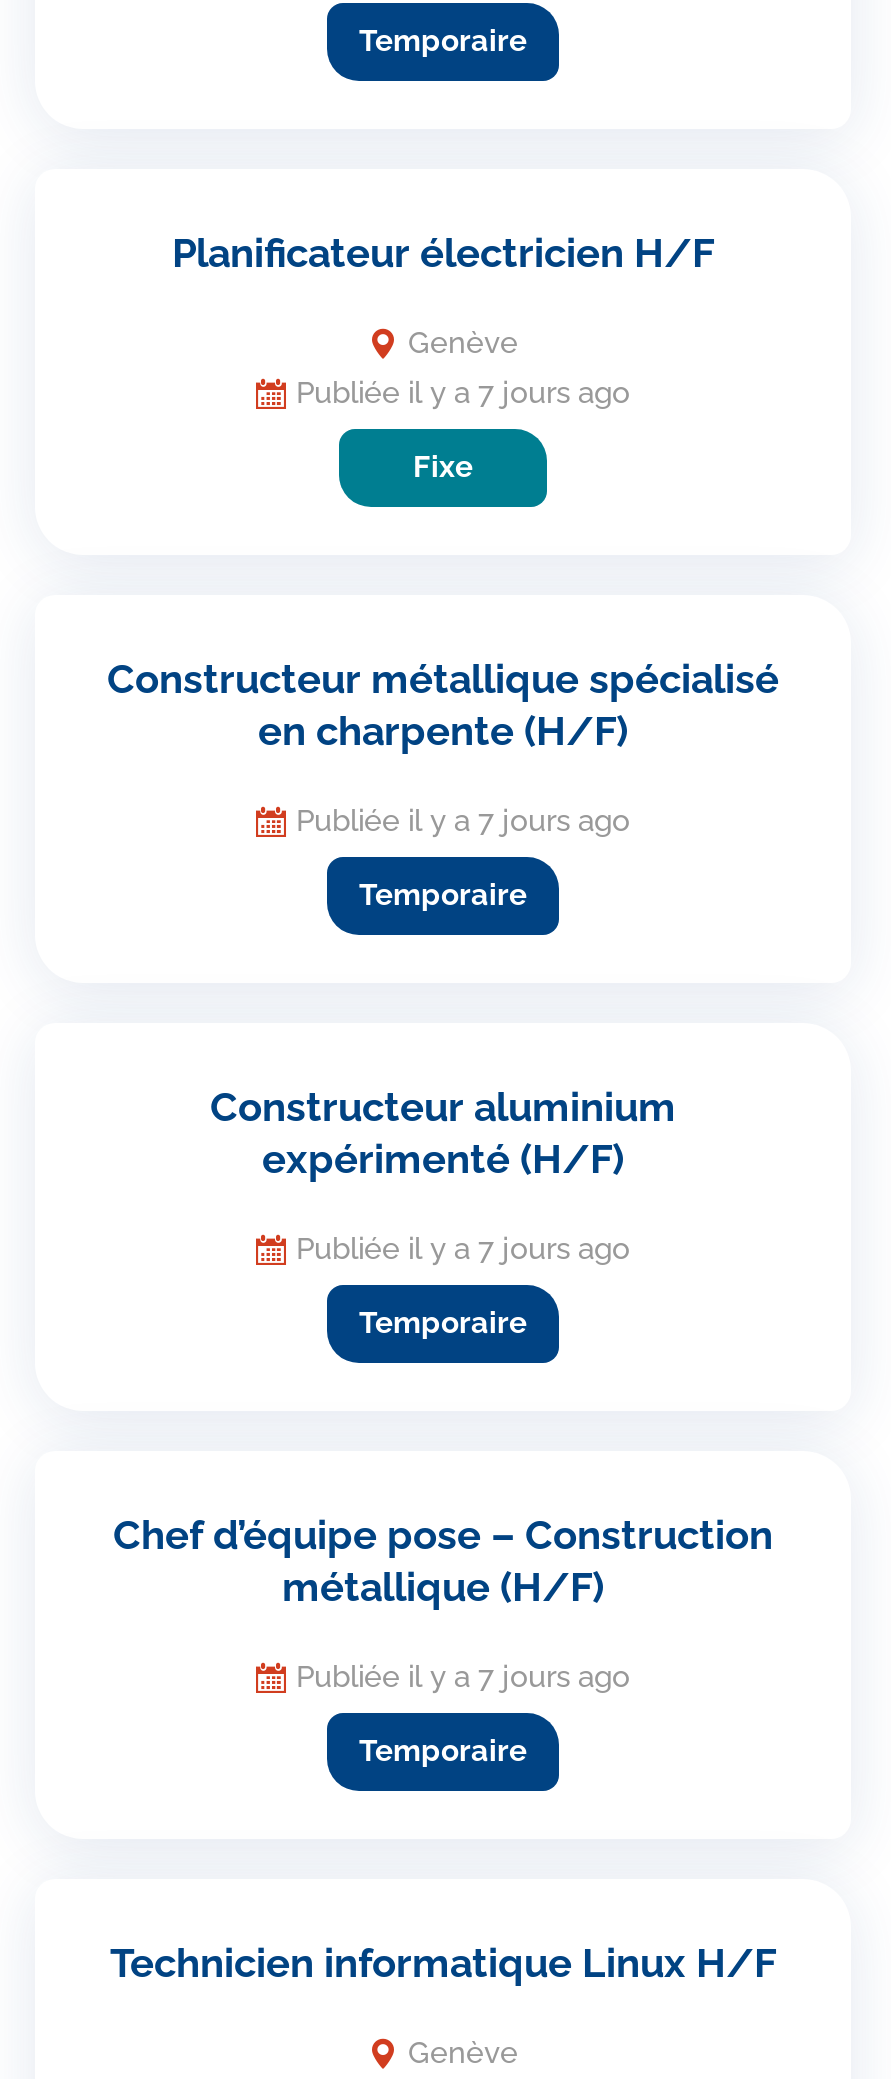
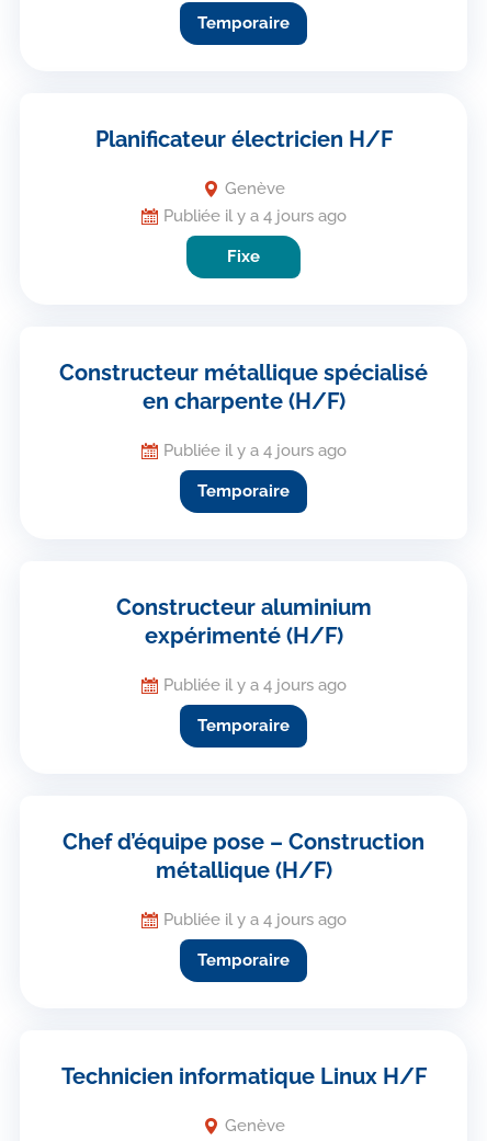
- Publiée il y a 7 jours ago
+ Publiée il y a 4 jours ago

- Publiée il y a 7 jours ago
+ Publiée il y a 4 jours ago

- Publiée il y a 7 jours ago
+ Publiée il y a 4 jours ago

- Publiée il y a 7 jours ago
+ Publiée il y a 4 jours ago
